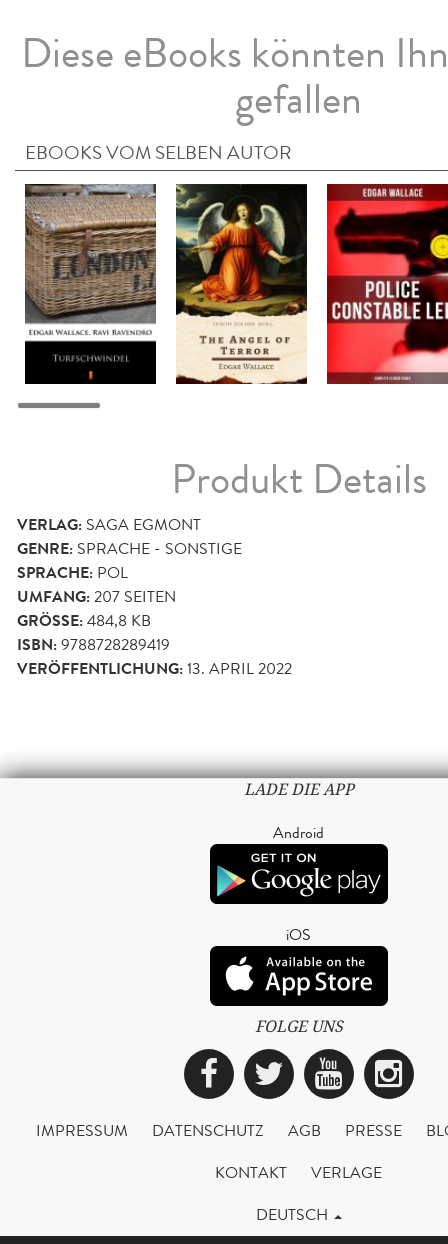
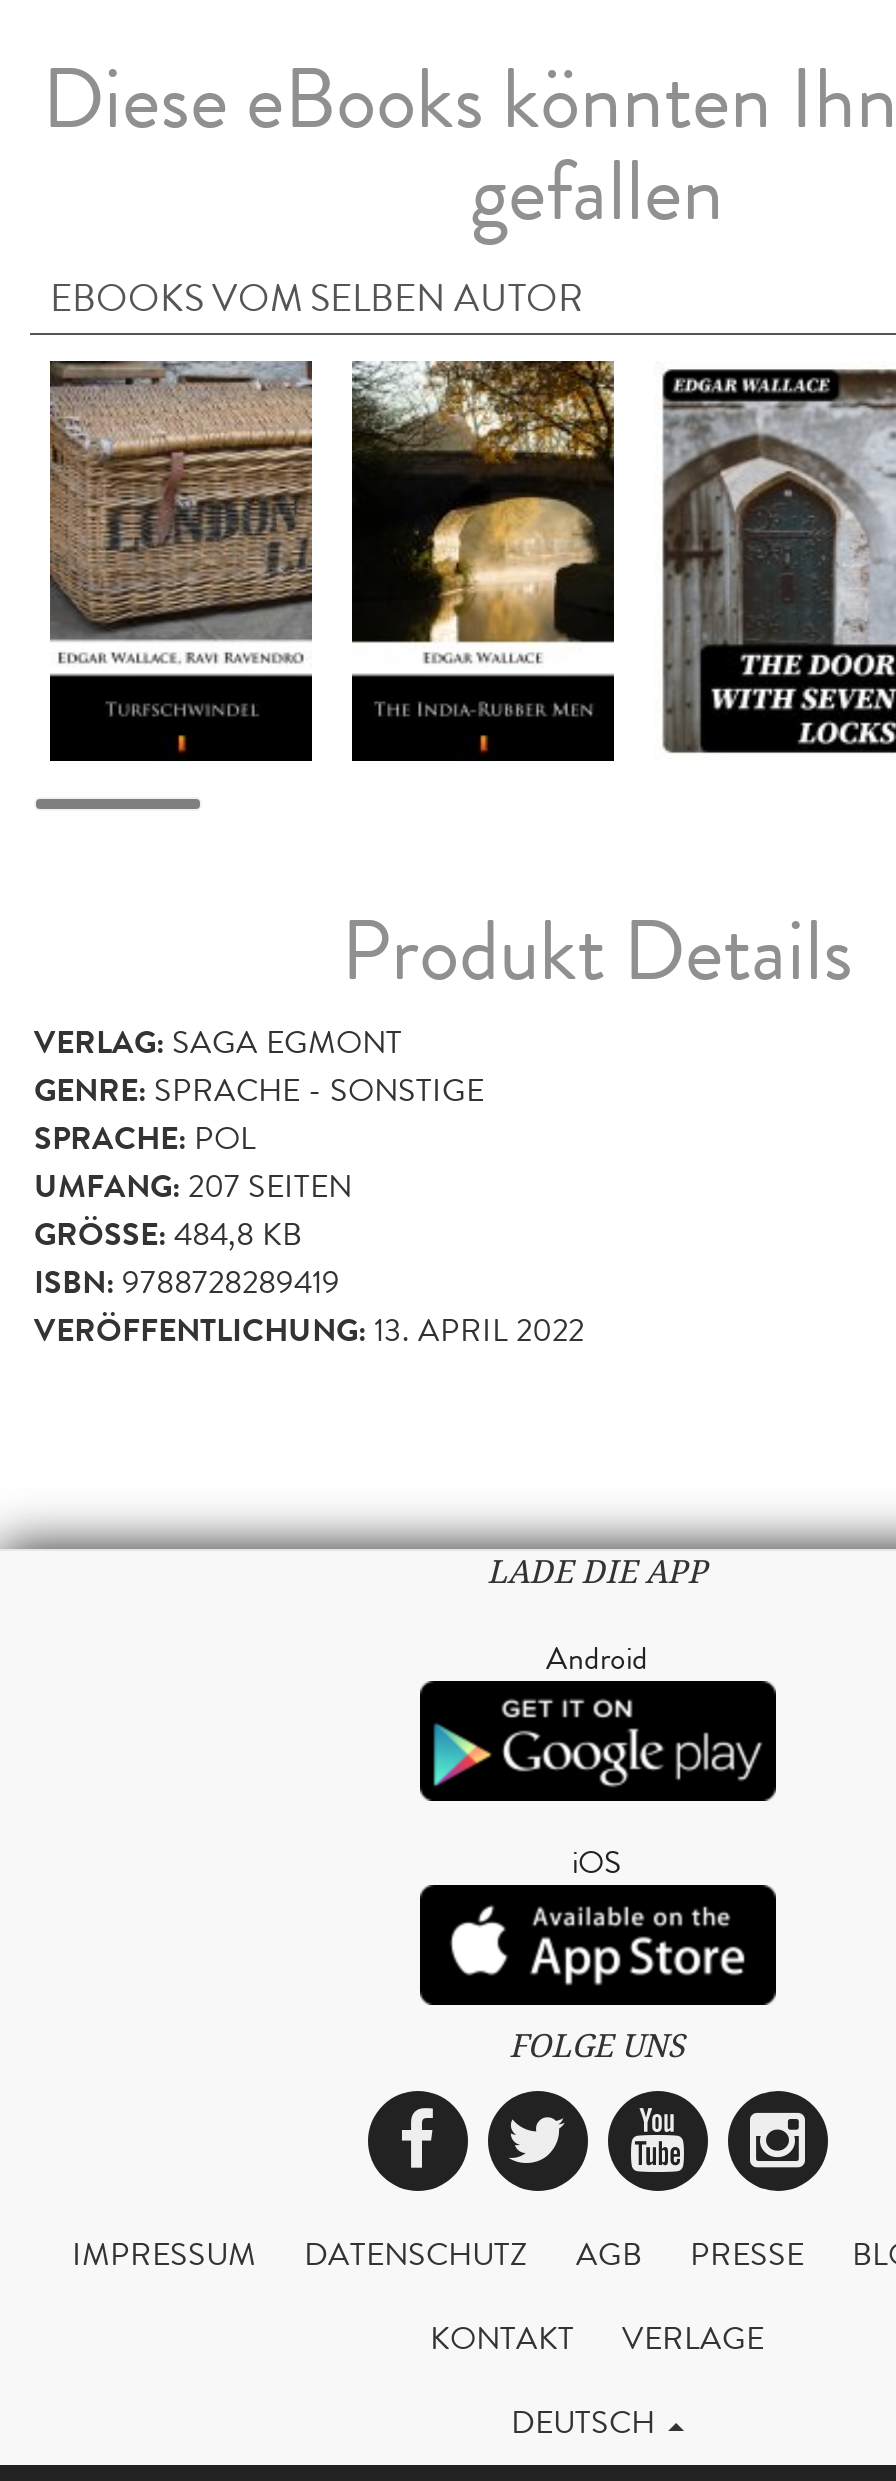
- [image]
+ [image]

- [image]
+ [image]
